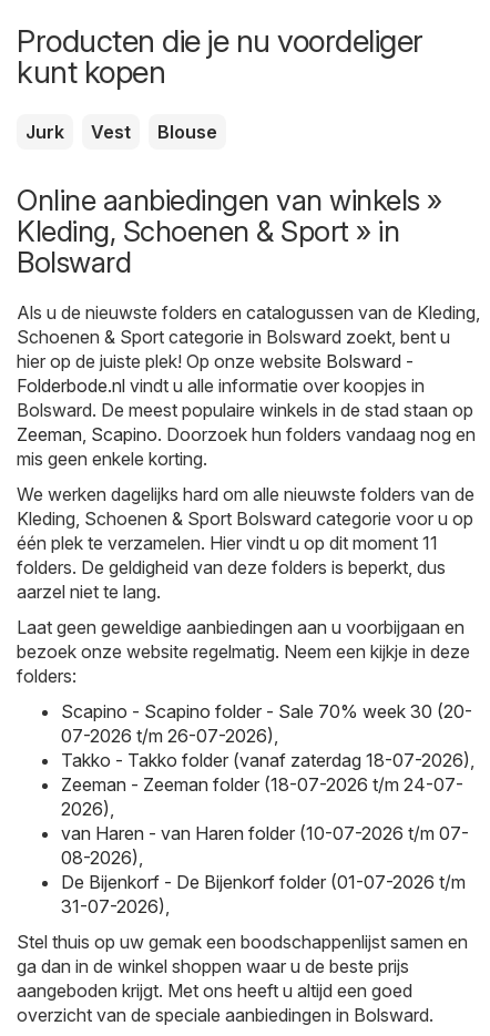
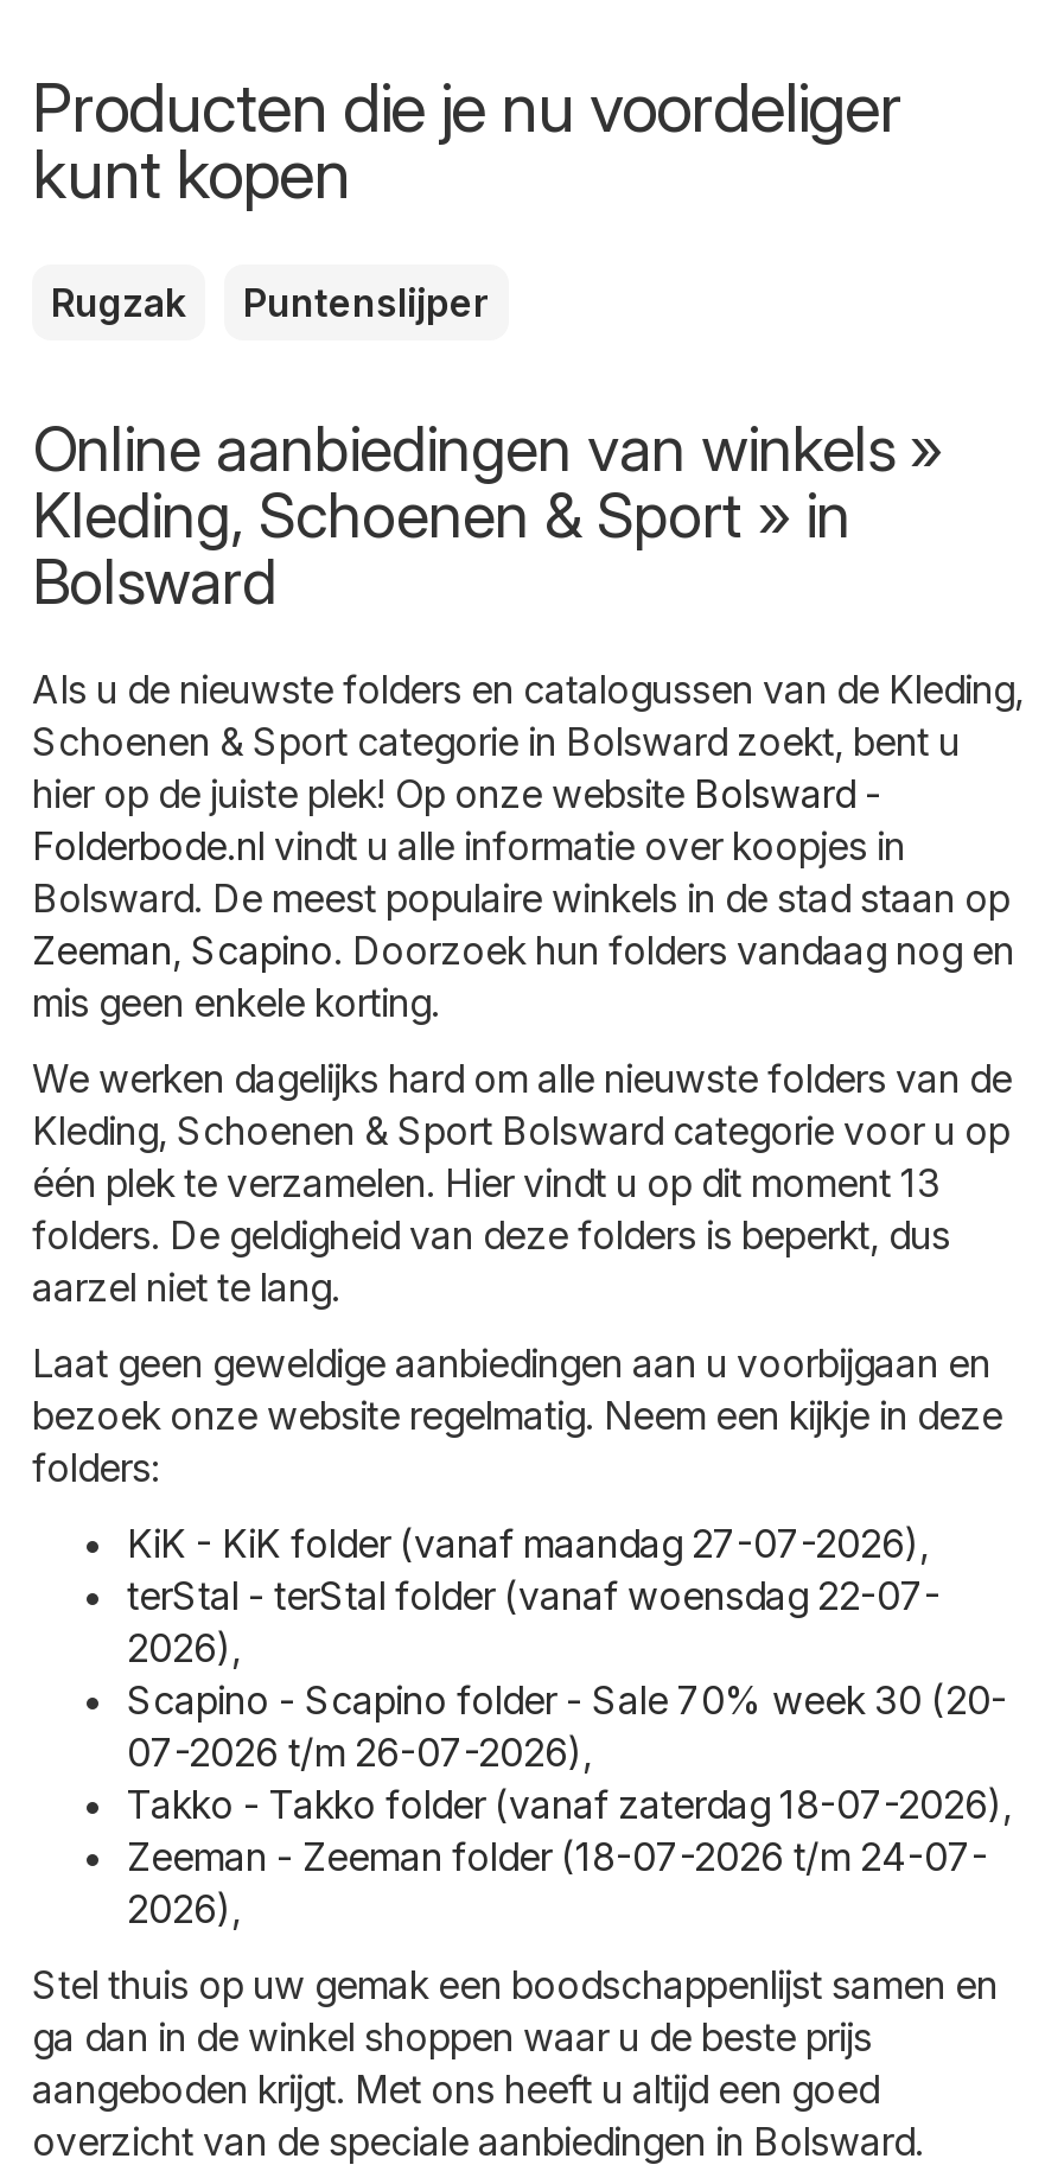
- Jurk
- Vest
- Blouse
+ Rugzak
+ Puntenslijper

- één plek te verzamelen. Hier vindt u op dit moment 11
+ één plek te verzamelen. Hier vindt u op dit moment 13

+ KiK - KiK folder (vanaf maandag 27-07-2026),
+ terStal - terStal folder (vanaf woensdag 22-07-
+ 2026),

moved down: Scapino - Scapino folder - Sale 70% week 30 (20- | 07-2026 t/m 26-07-2026), | Takko - Takko folder (vanaf zaterdag 18-07-2026), | Zeeman - Zeeman folder (18-07-2026 t/m 24-07- | 2026),

- van Haren - van Haren folder (10-07-2026 t/m 07-
- 08-2026),
- De Bijenkorf - De Bijenkorf folder (01-07-2026 t/m
- 31-07-2026),
